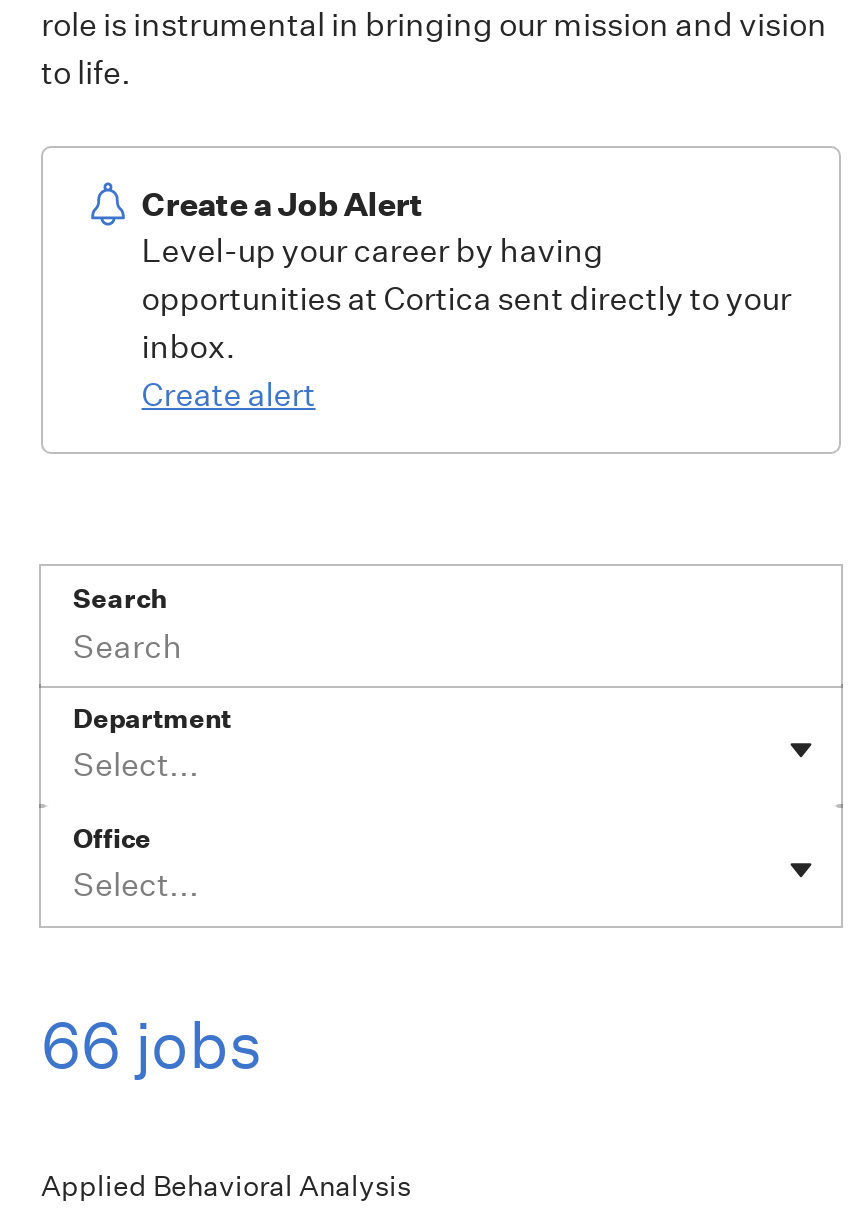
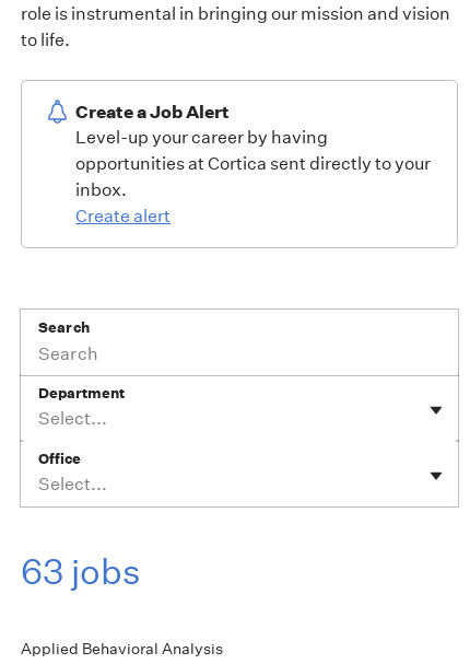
- 66 jobs
+ 63 jobs
